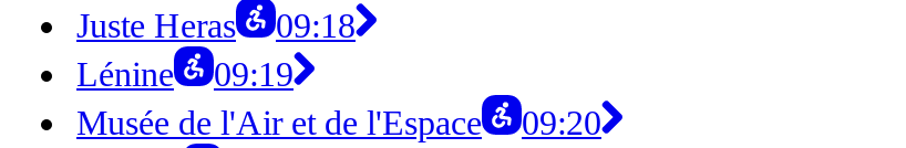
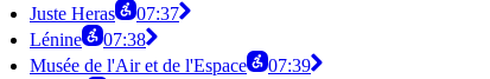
- Juste Heras 09:18
+ Juste Heras 07:37

- Lénine 09:19
+ Lénine 07:38

- Musée de l'Air et de l'Espace 09:20
+ Musée de l'Air et de l'Espace 07:39
